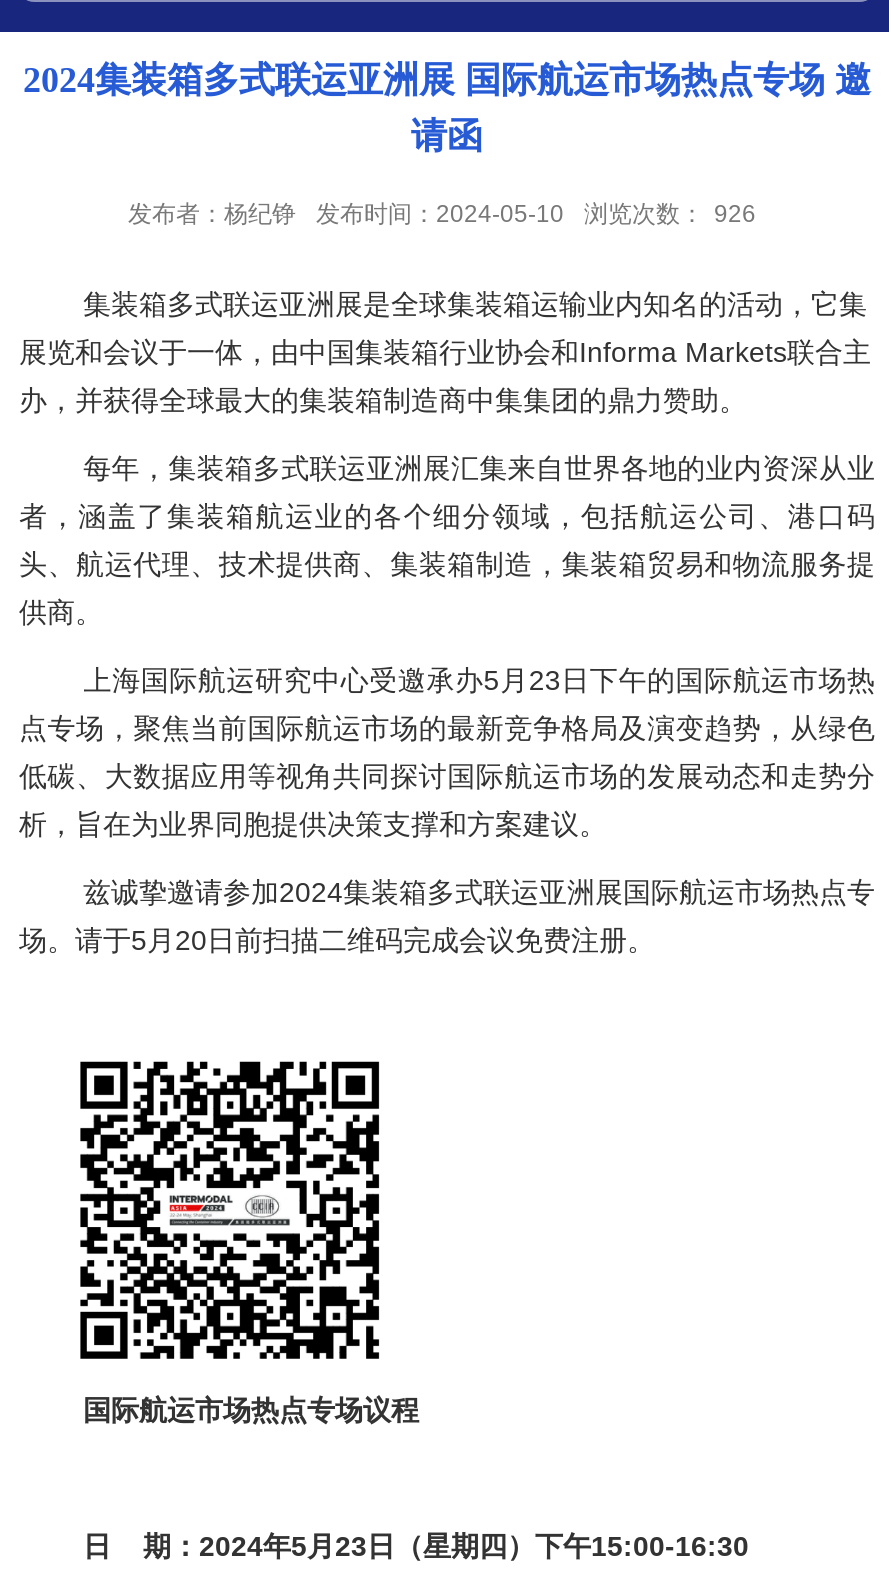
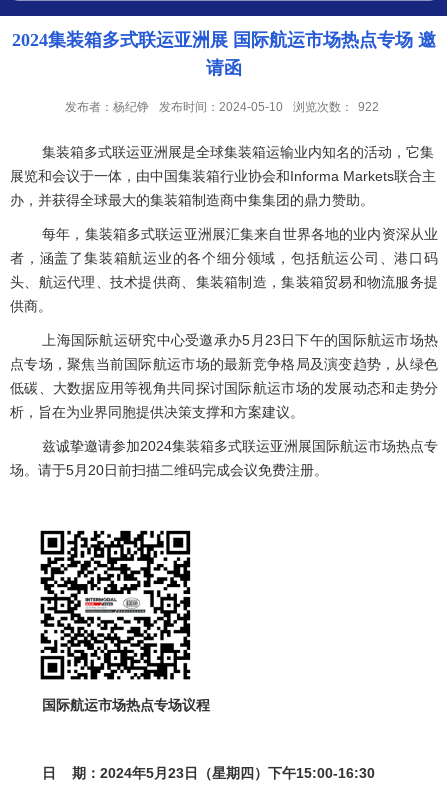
- 发布者：杨纪铮 发布时间：2024-05-10 浏览次数： 926
+ 发布者：杨纪铮 发布时间：2024-05-10 浏览次数： 922
